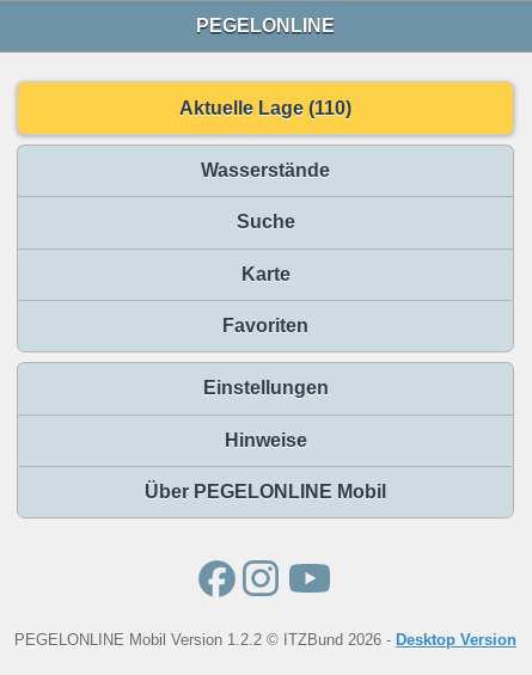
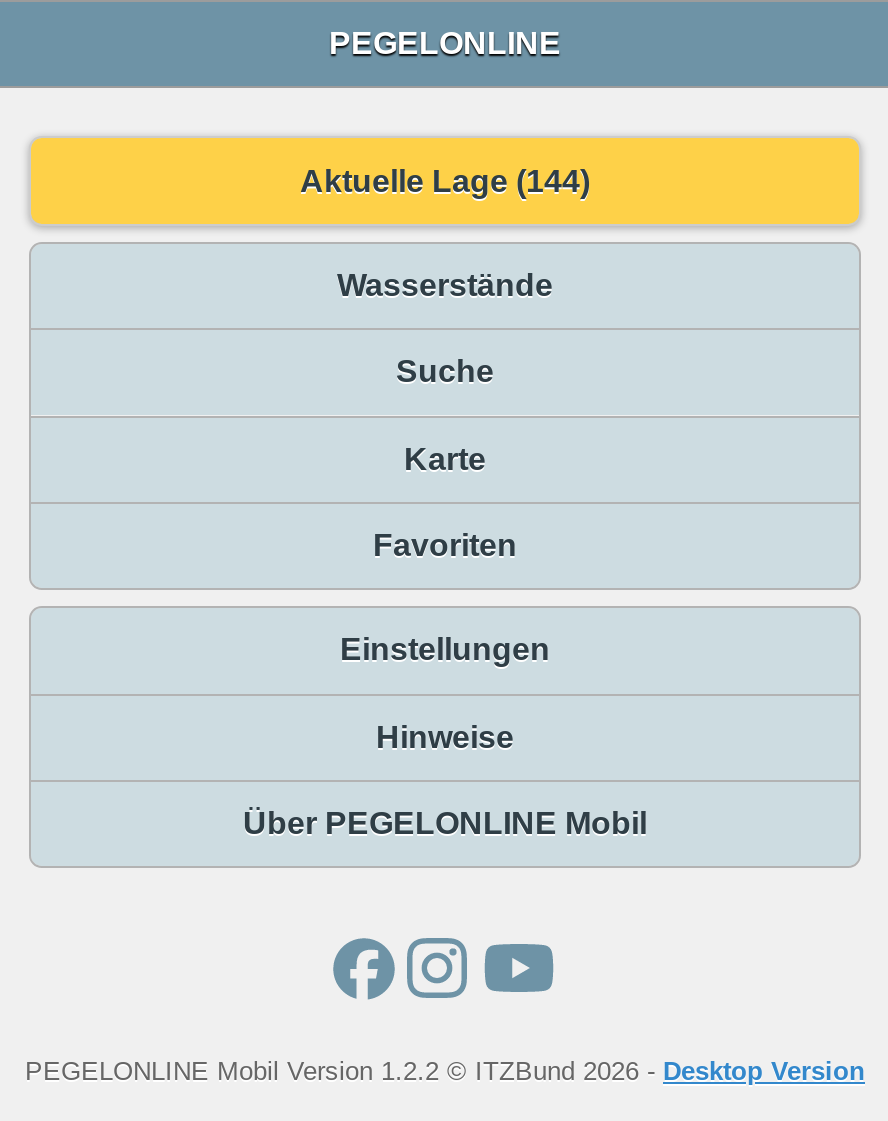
- Aktuelle Lage (110)
+ Aktuelle Lage (144)
